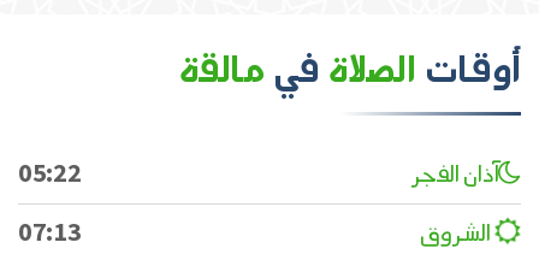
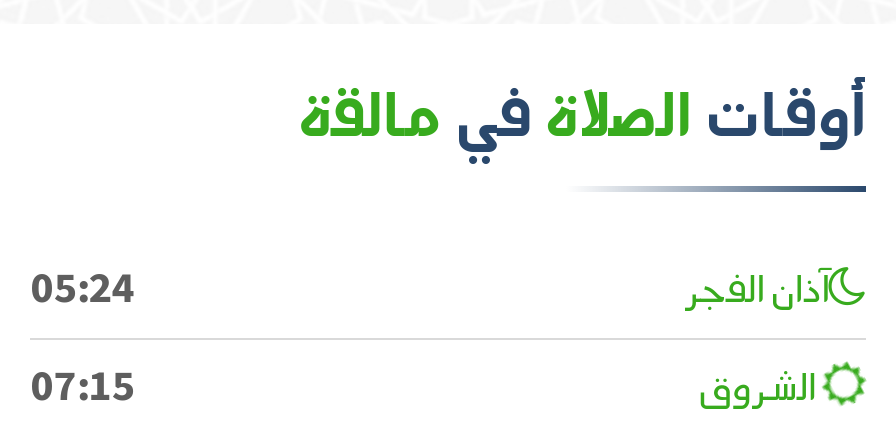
- 05:22
+ 05:24

- 07:13
+ 07:15
